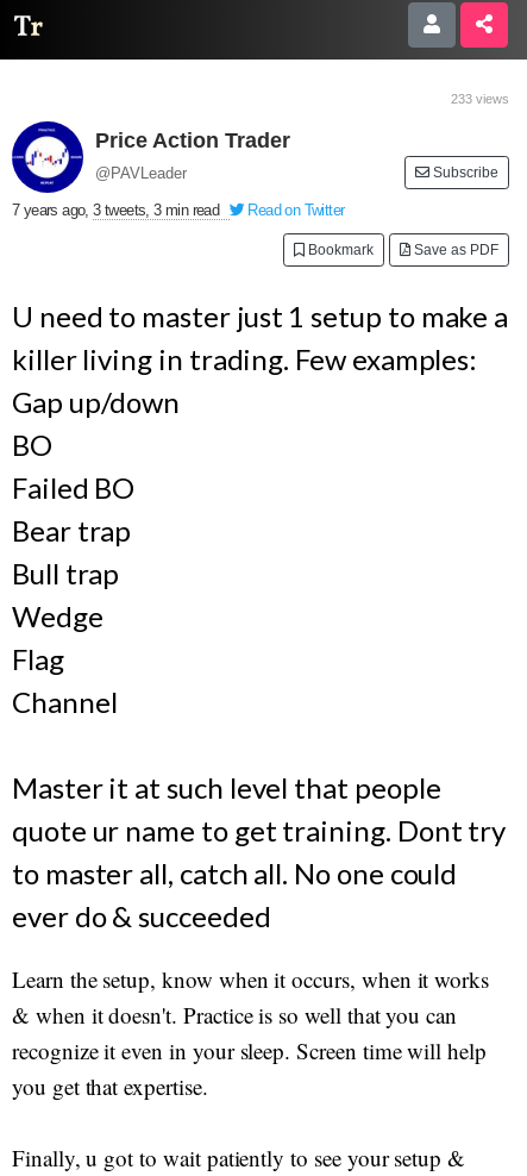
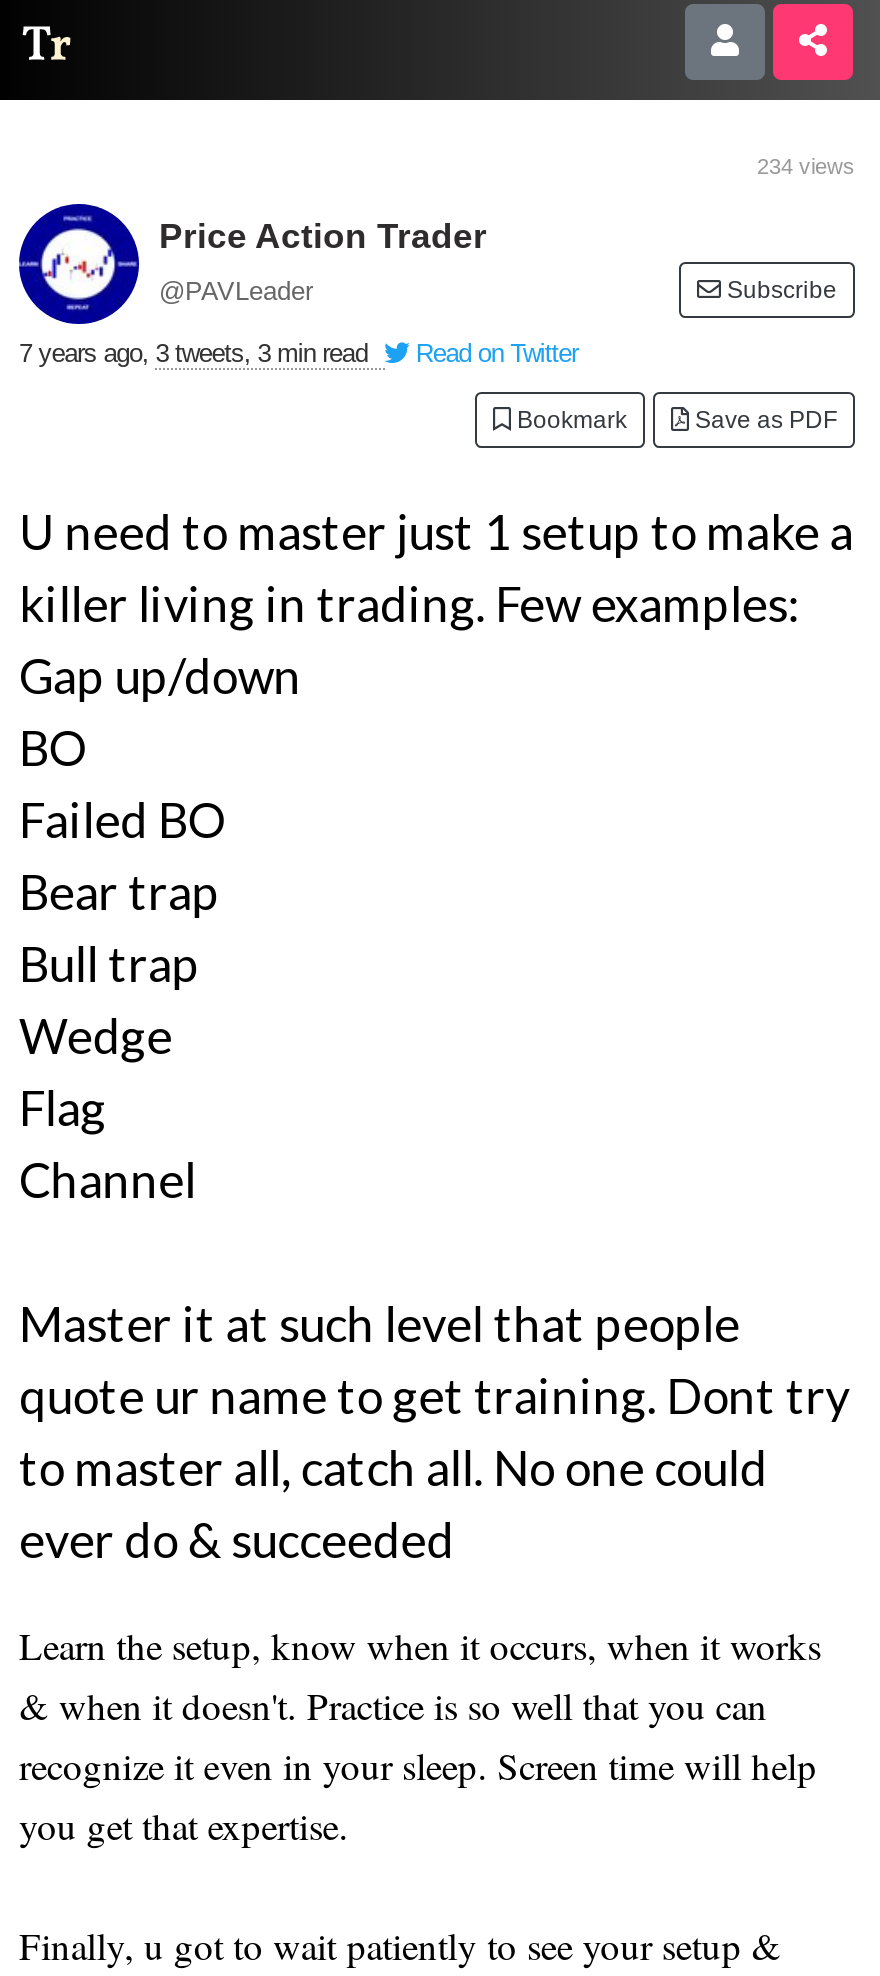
- 233 views
+ 234 views
